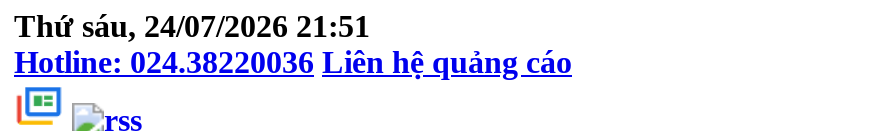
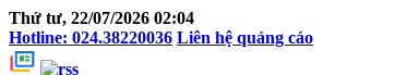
- Thứ sáu, 24/07/2026 21:51
+ Thứ tư, 22/07/2026 02:04
